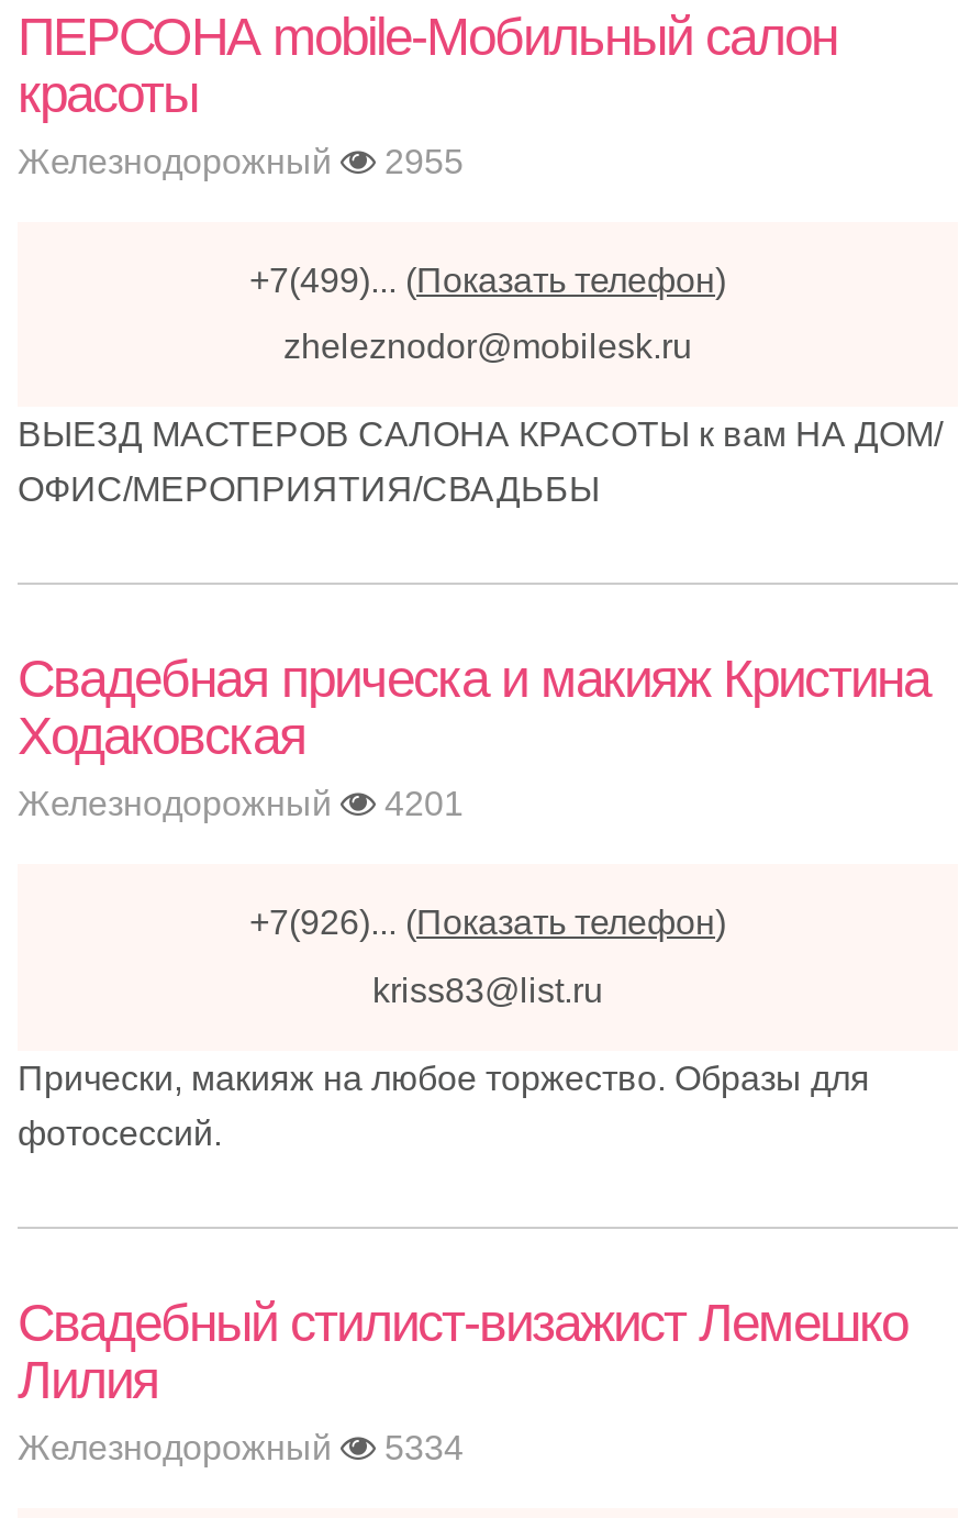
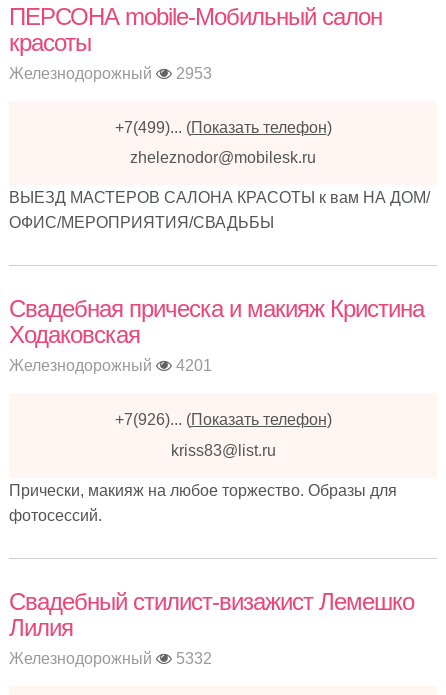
- Железнодорожный 2955
+ Железнодорожный 2953

- Железнодорожный 5334
+ Железнодорожный 5332
